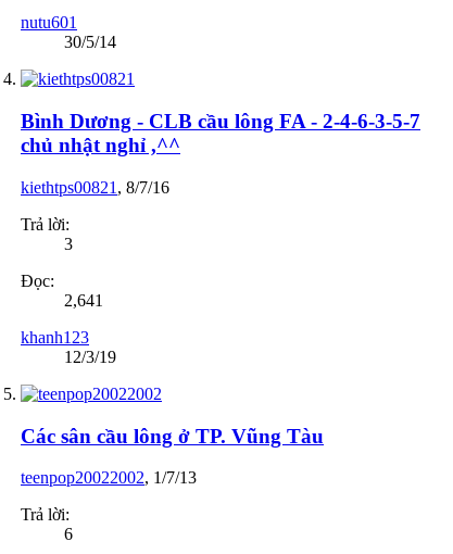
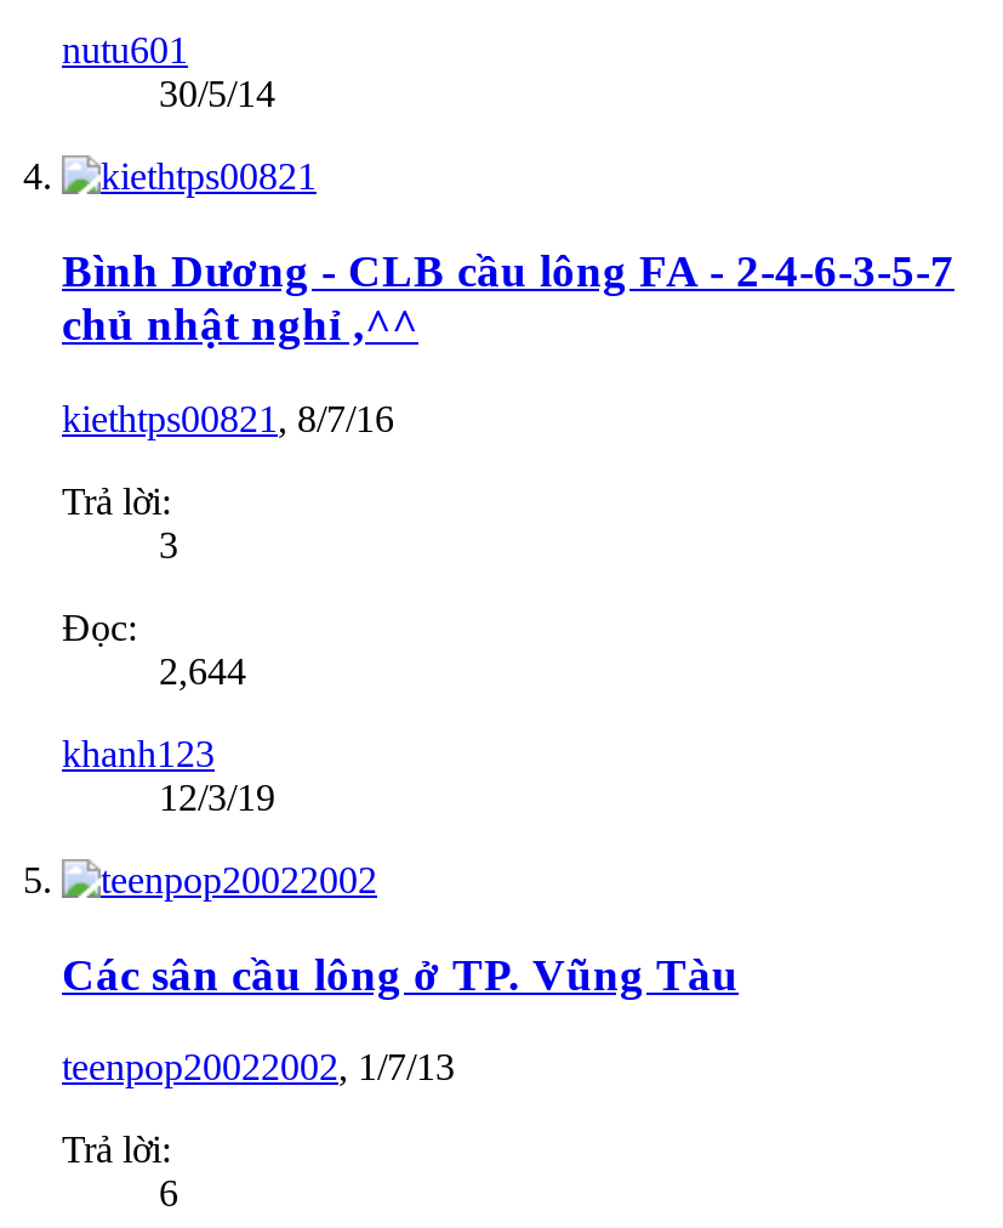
- 2,641
+ 2,644
